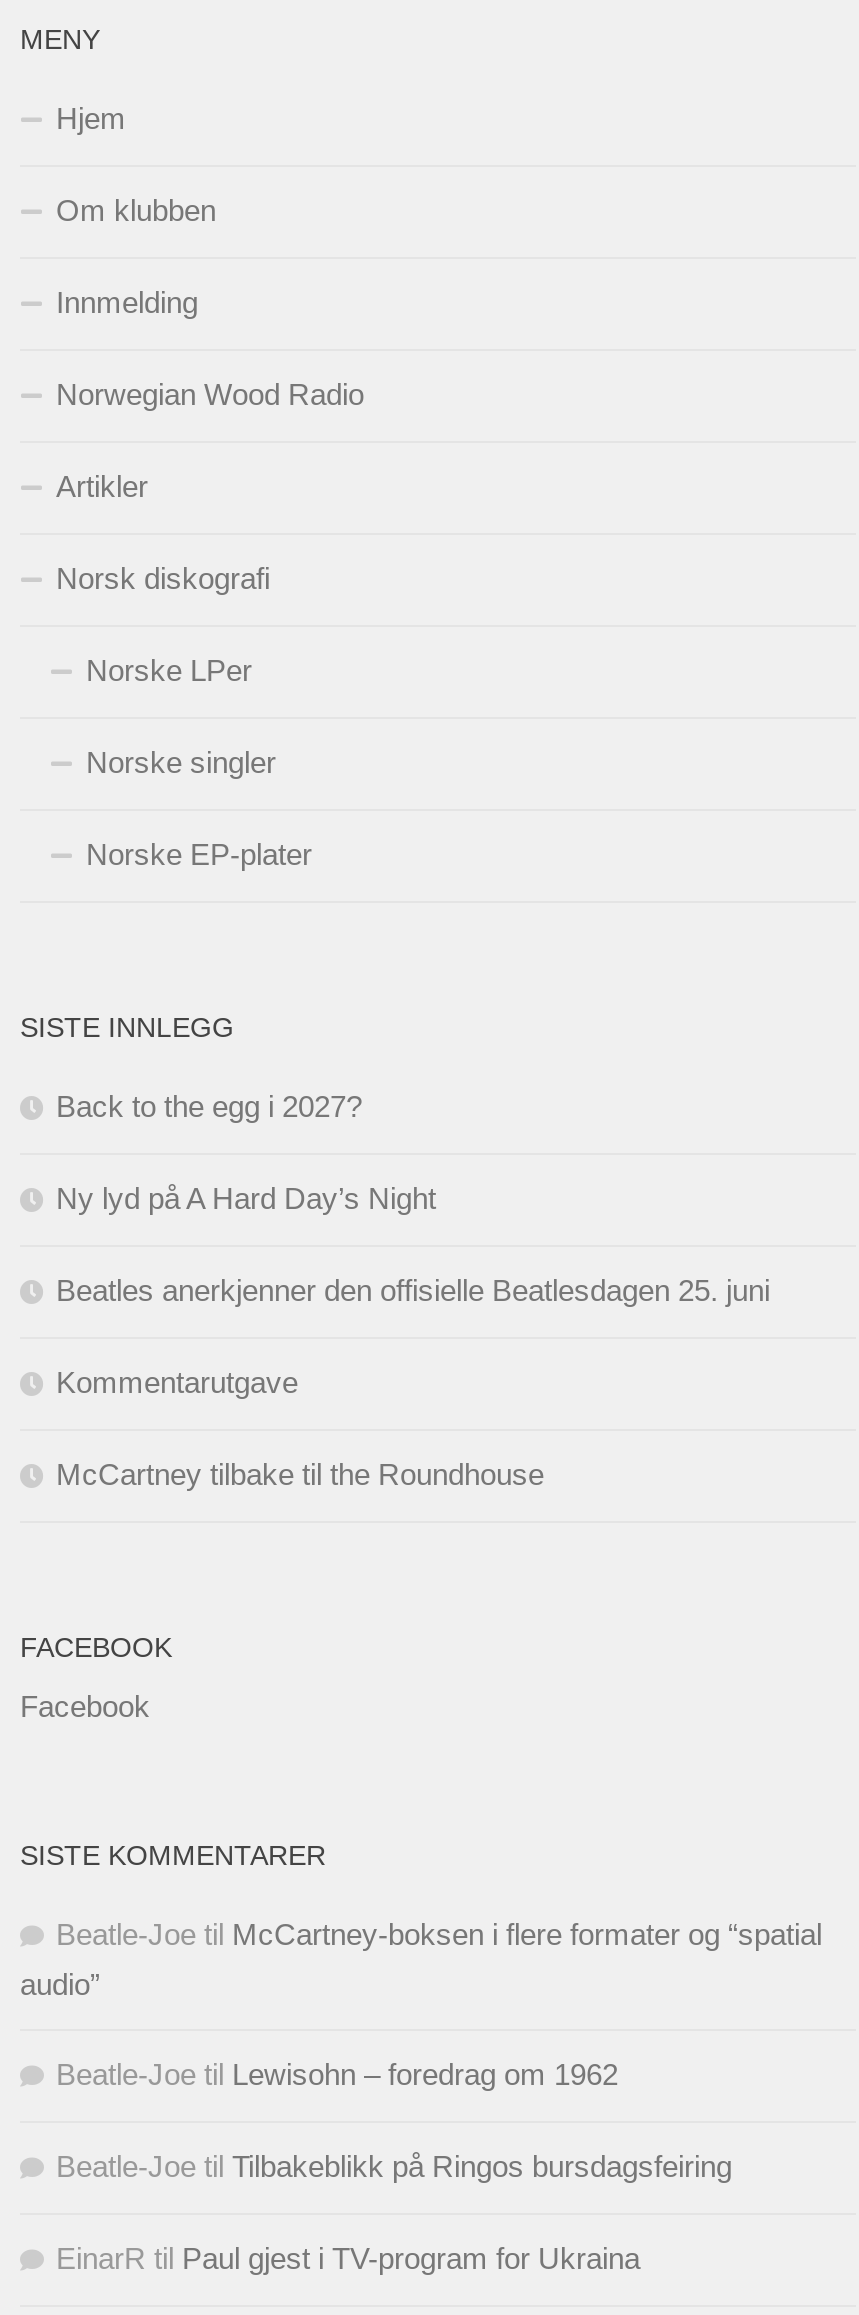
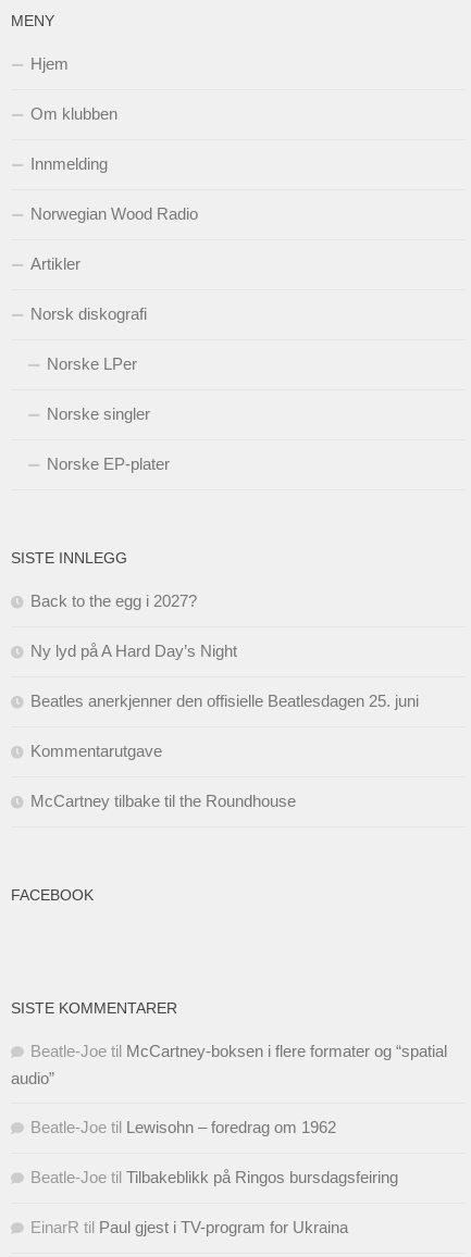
- Facebook
